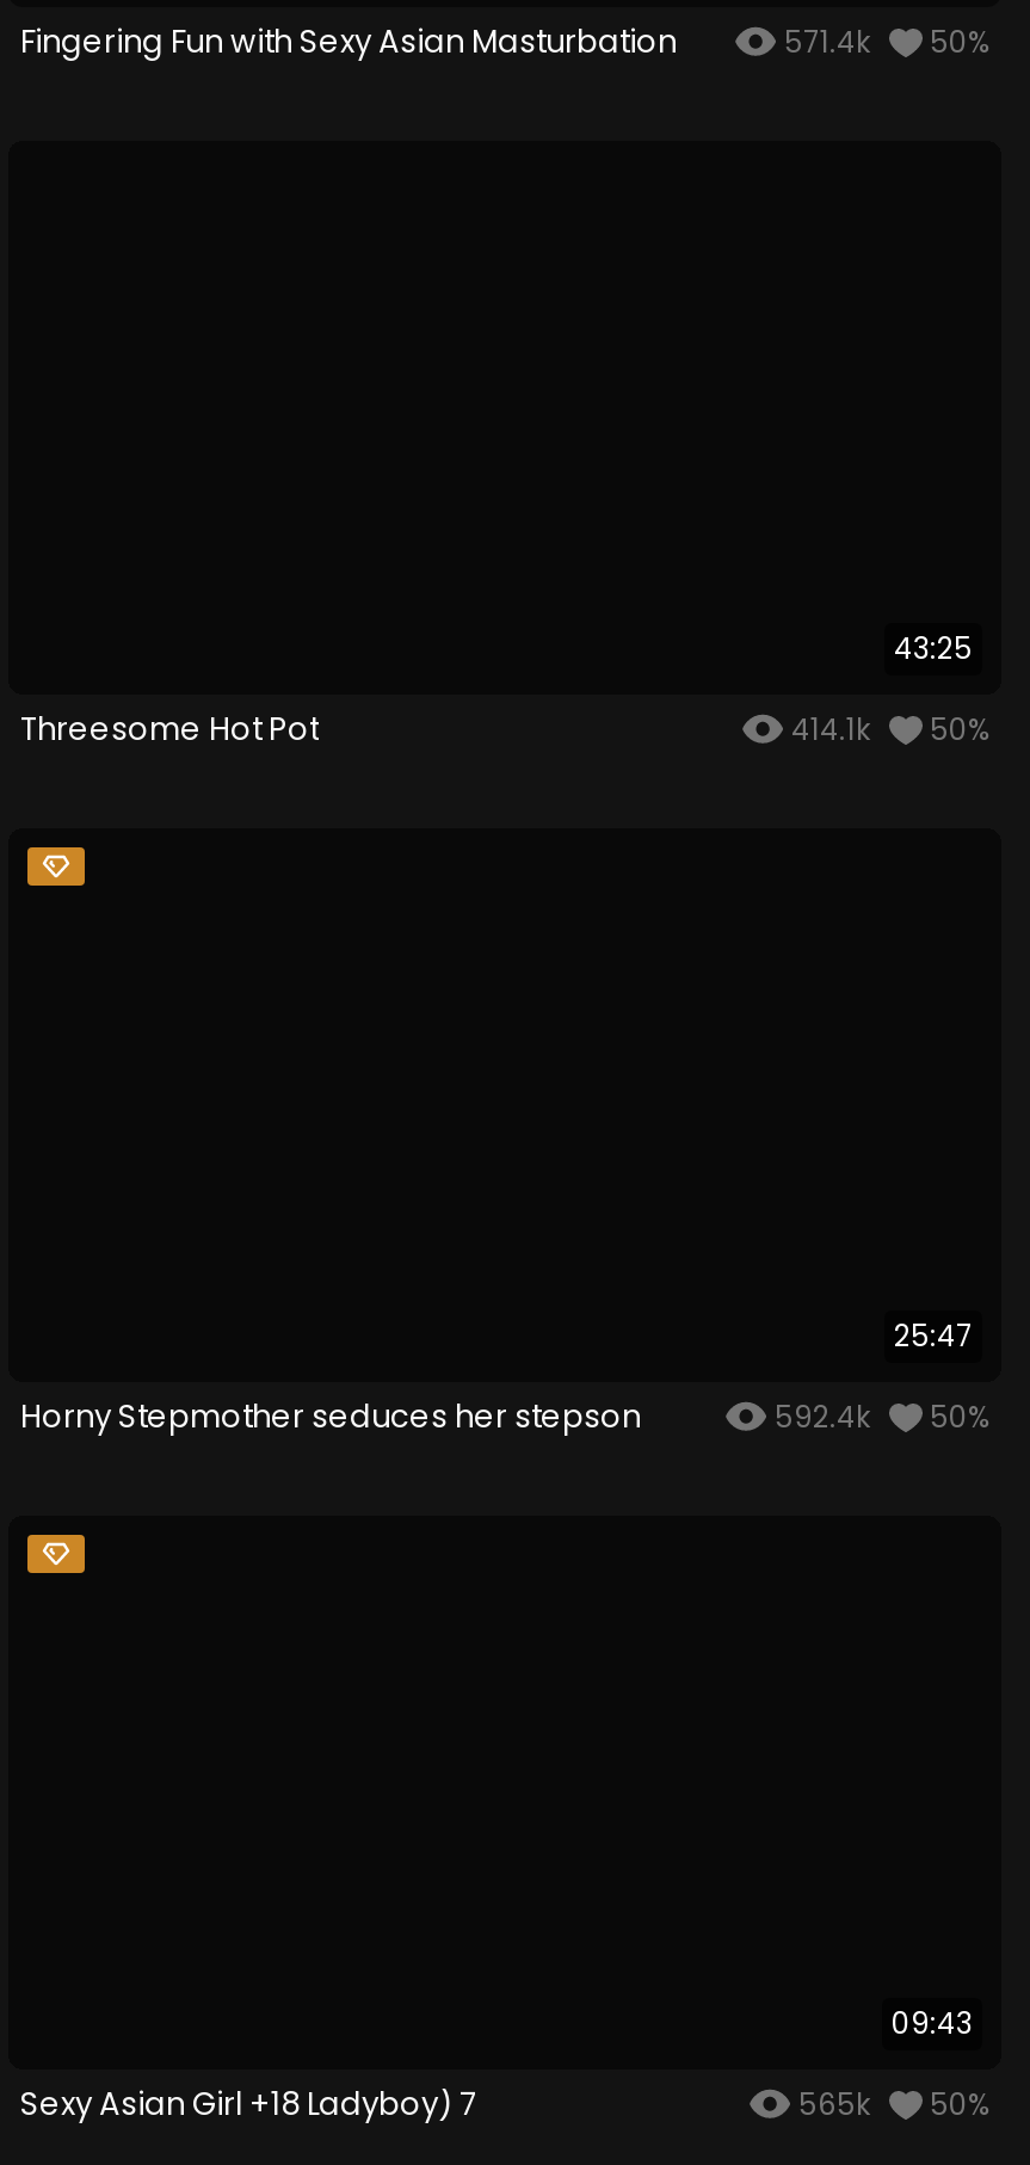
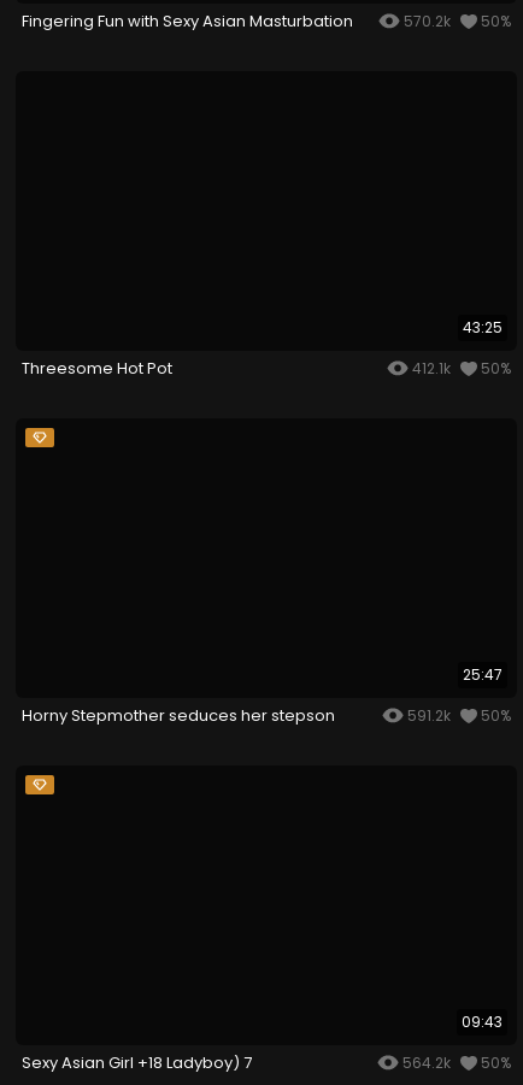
- 571.4k 50%
+ 570.2k 50%

- 414.1k 50%
+ 412.1k 50%

- 592.4k 50%
+ 591.2k 50%

- 565k 50%
+ 564.2k 50%
